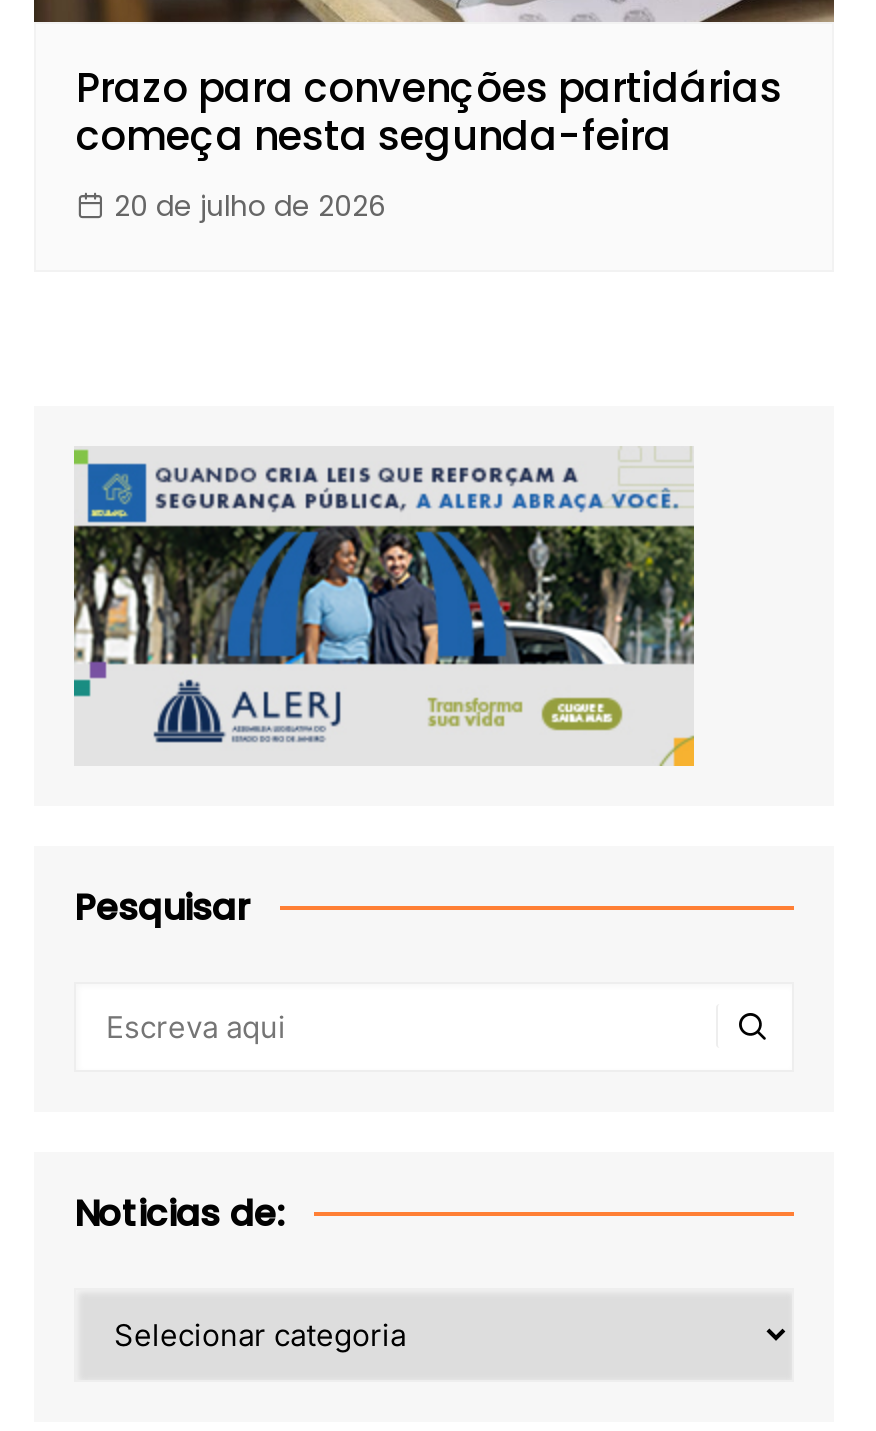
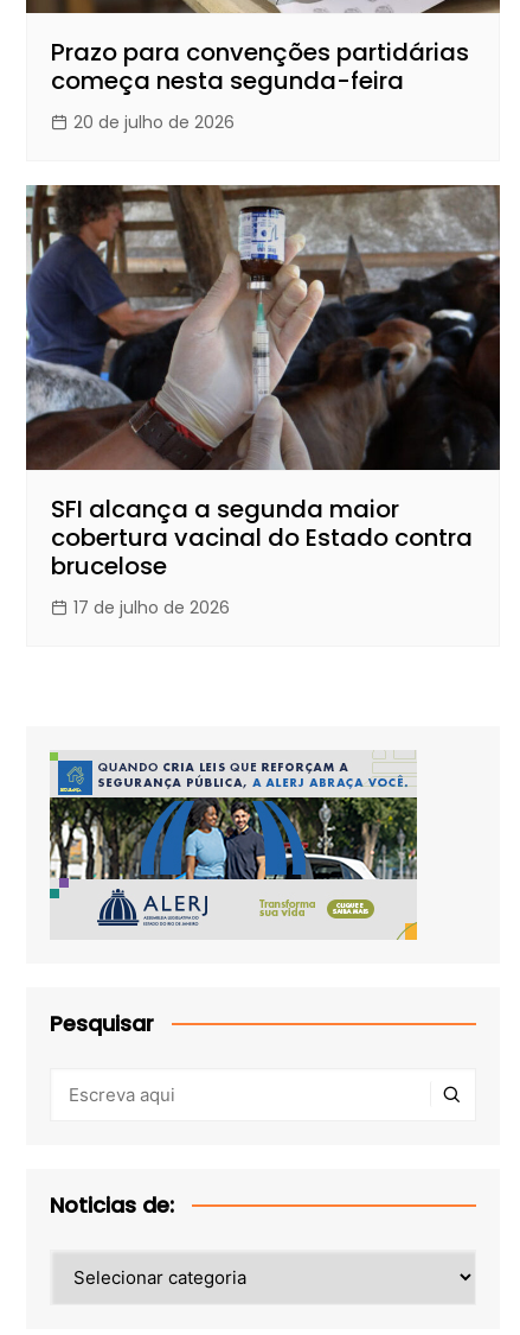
+ [image]
+ SFI alcança a segunda maior
+ cobertura vacinal do Estado contra
+ brucelose
+ 17 de julho de 2026
